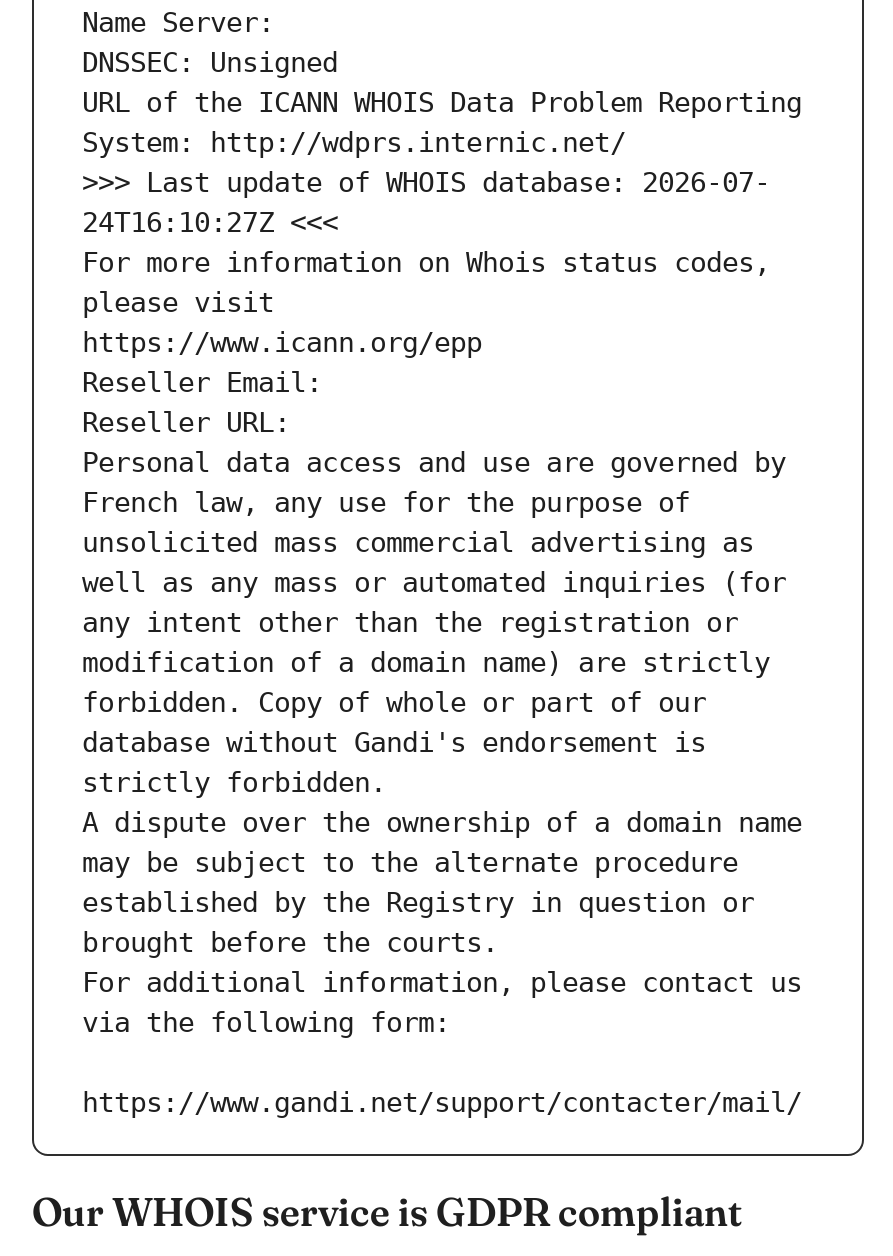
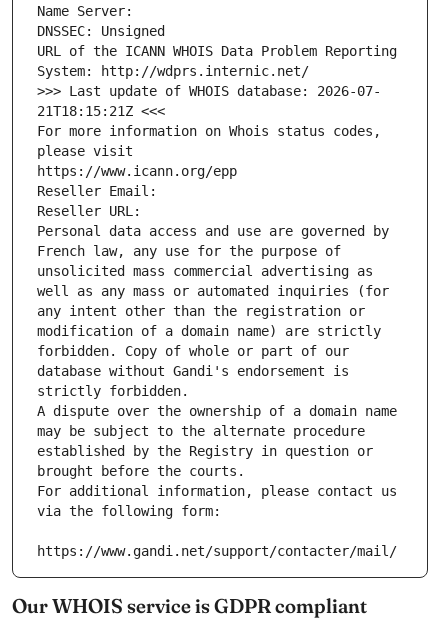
- 24T16:10:27Z <<<
+ 21T18:15:21Z <<<
